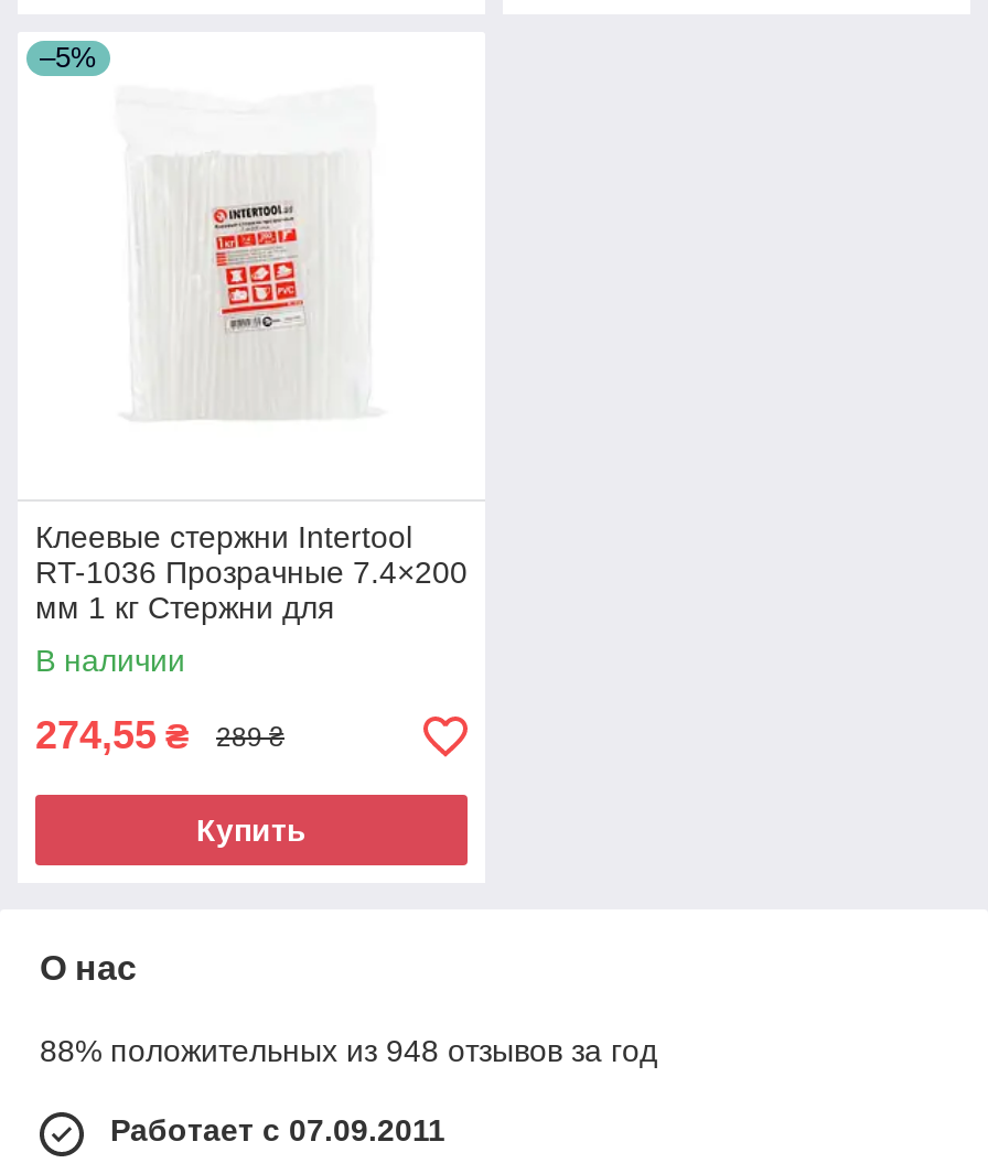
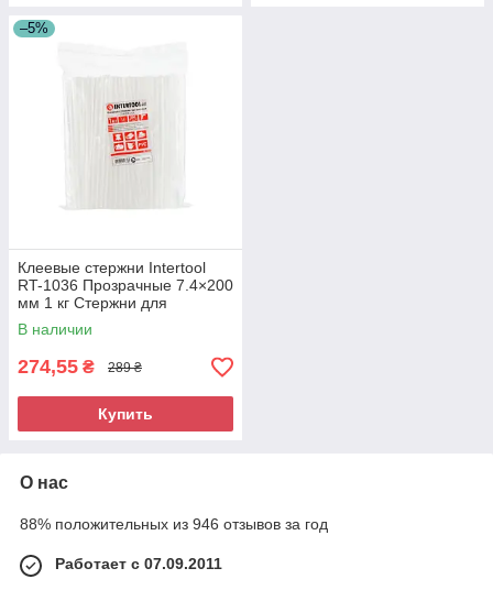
- 88% положительных из 948 отзывов за год
+ 88% положительных из 946 отзывов за год
